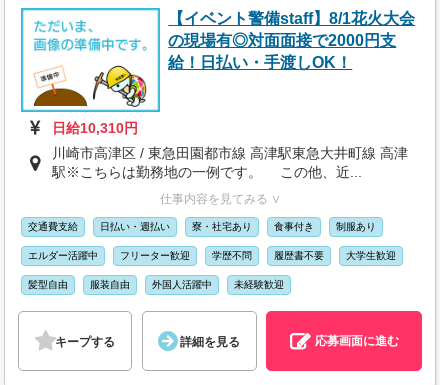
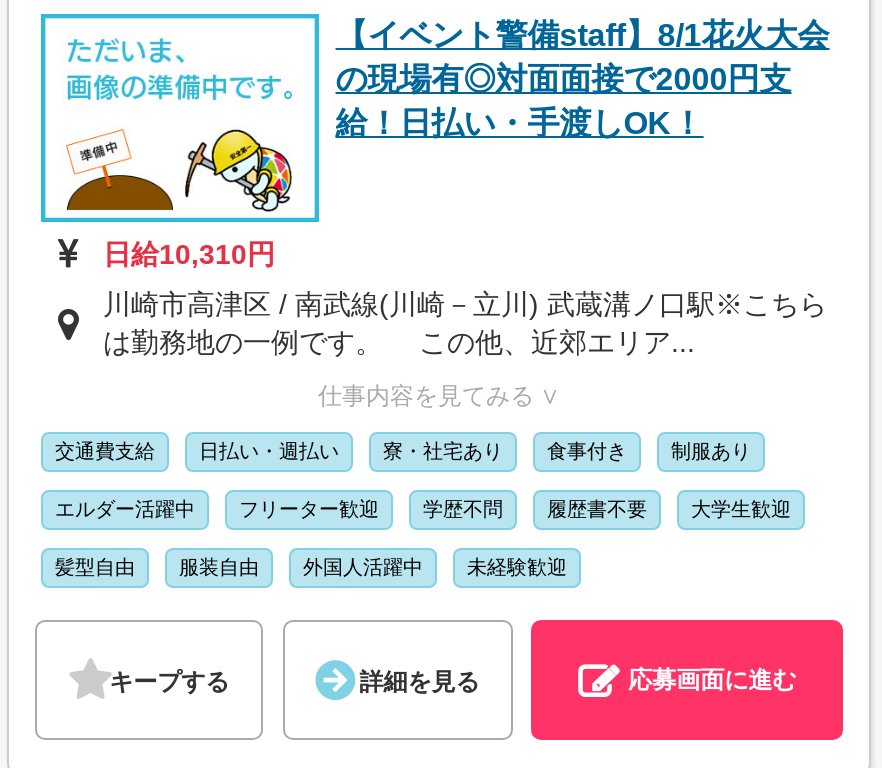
- 川崎市高津区 / 東急田園都市線 高津駅東急大井町線 高津
- 駅※こちらは勤務地の一例です。 この他、近...
+ 川崎市高津区 / 南武線(川崎－立川) 武蔵溝ノ口駅※こちら
+ は勤務地の一例です。 この他、近郊エリア...
